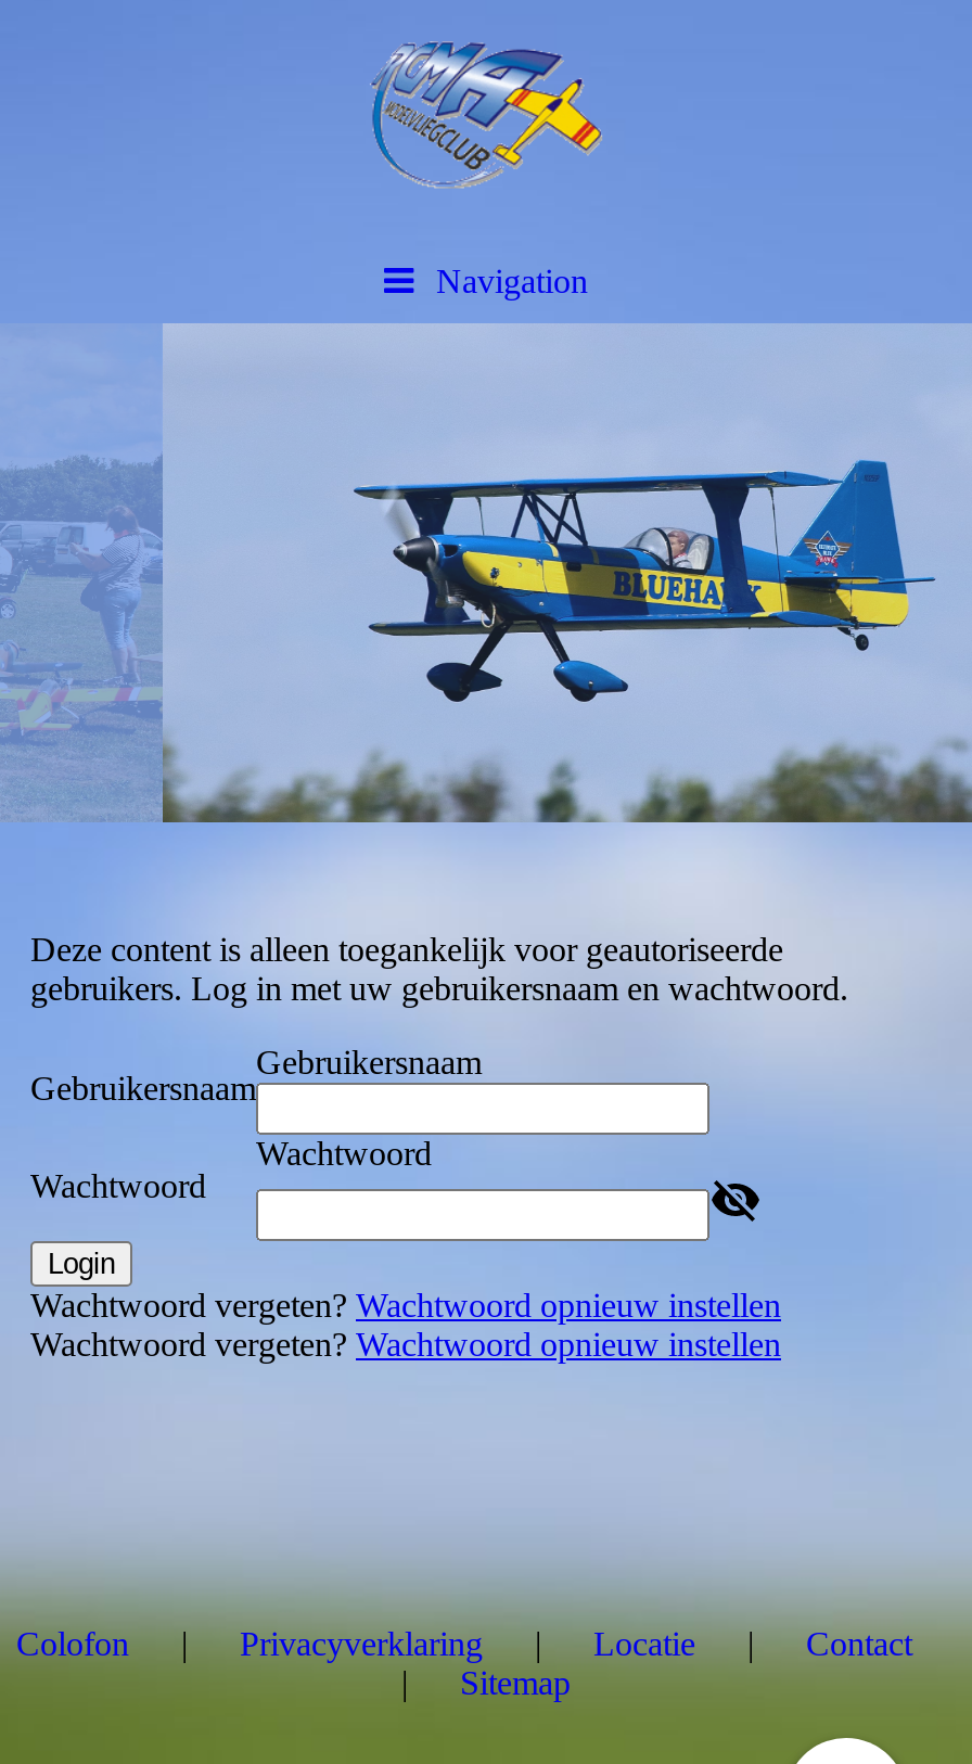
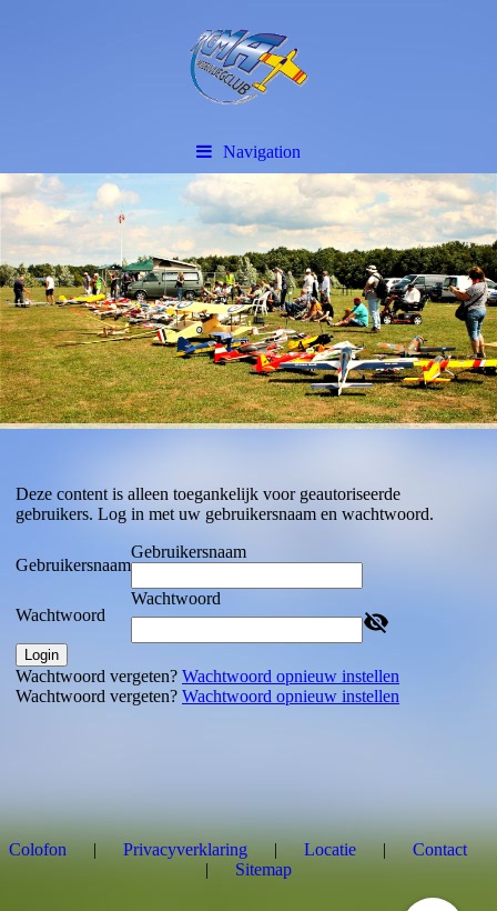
- [image]
+ [image]
